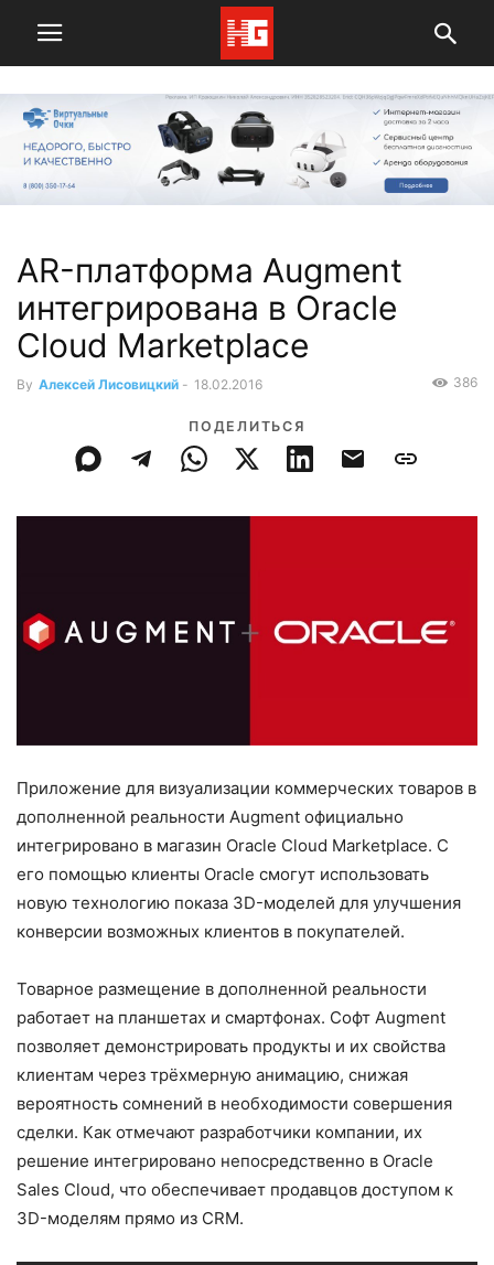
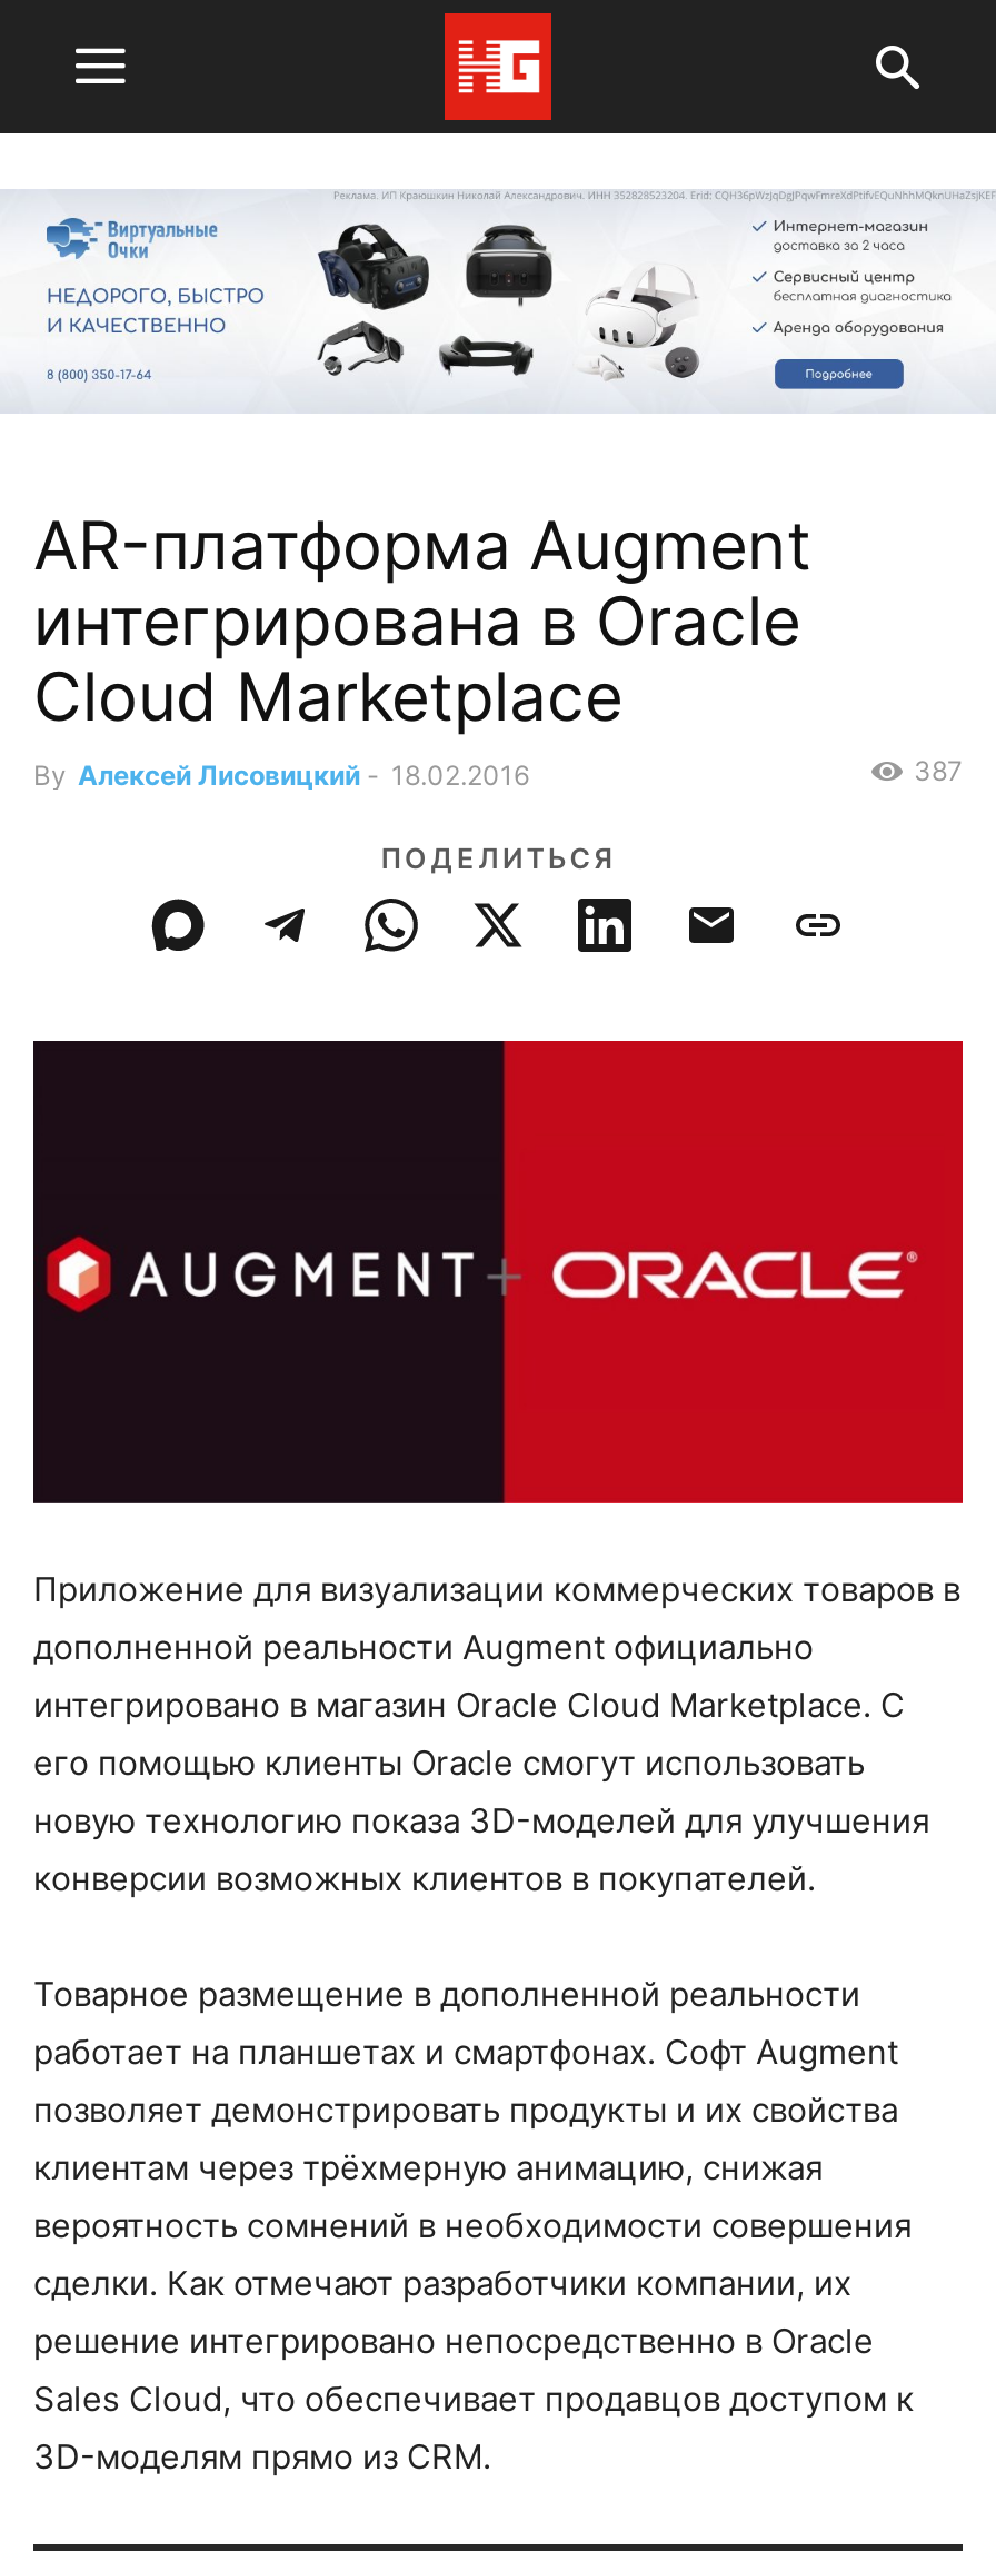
- 386
+ 387
